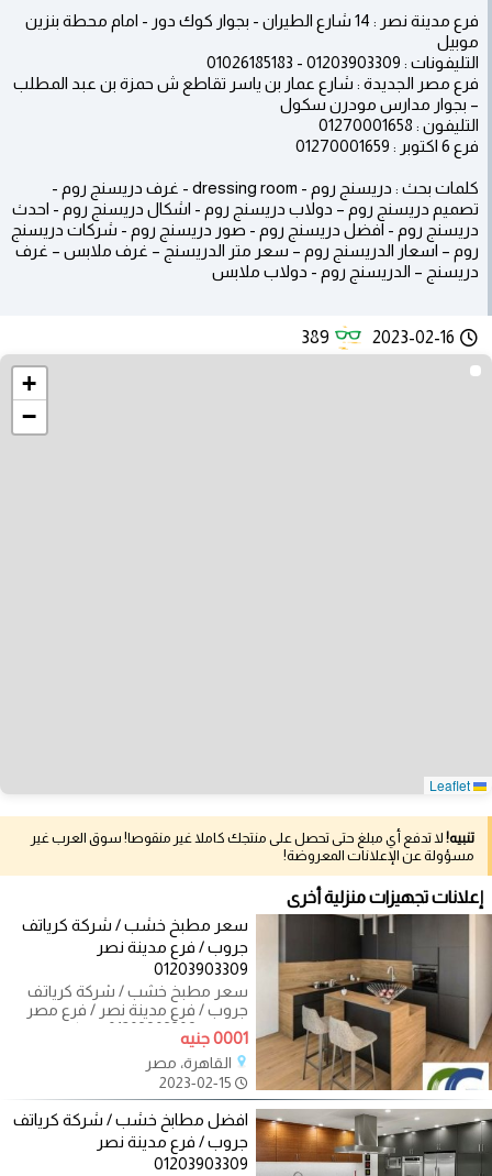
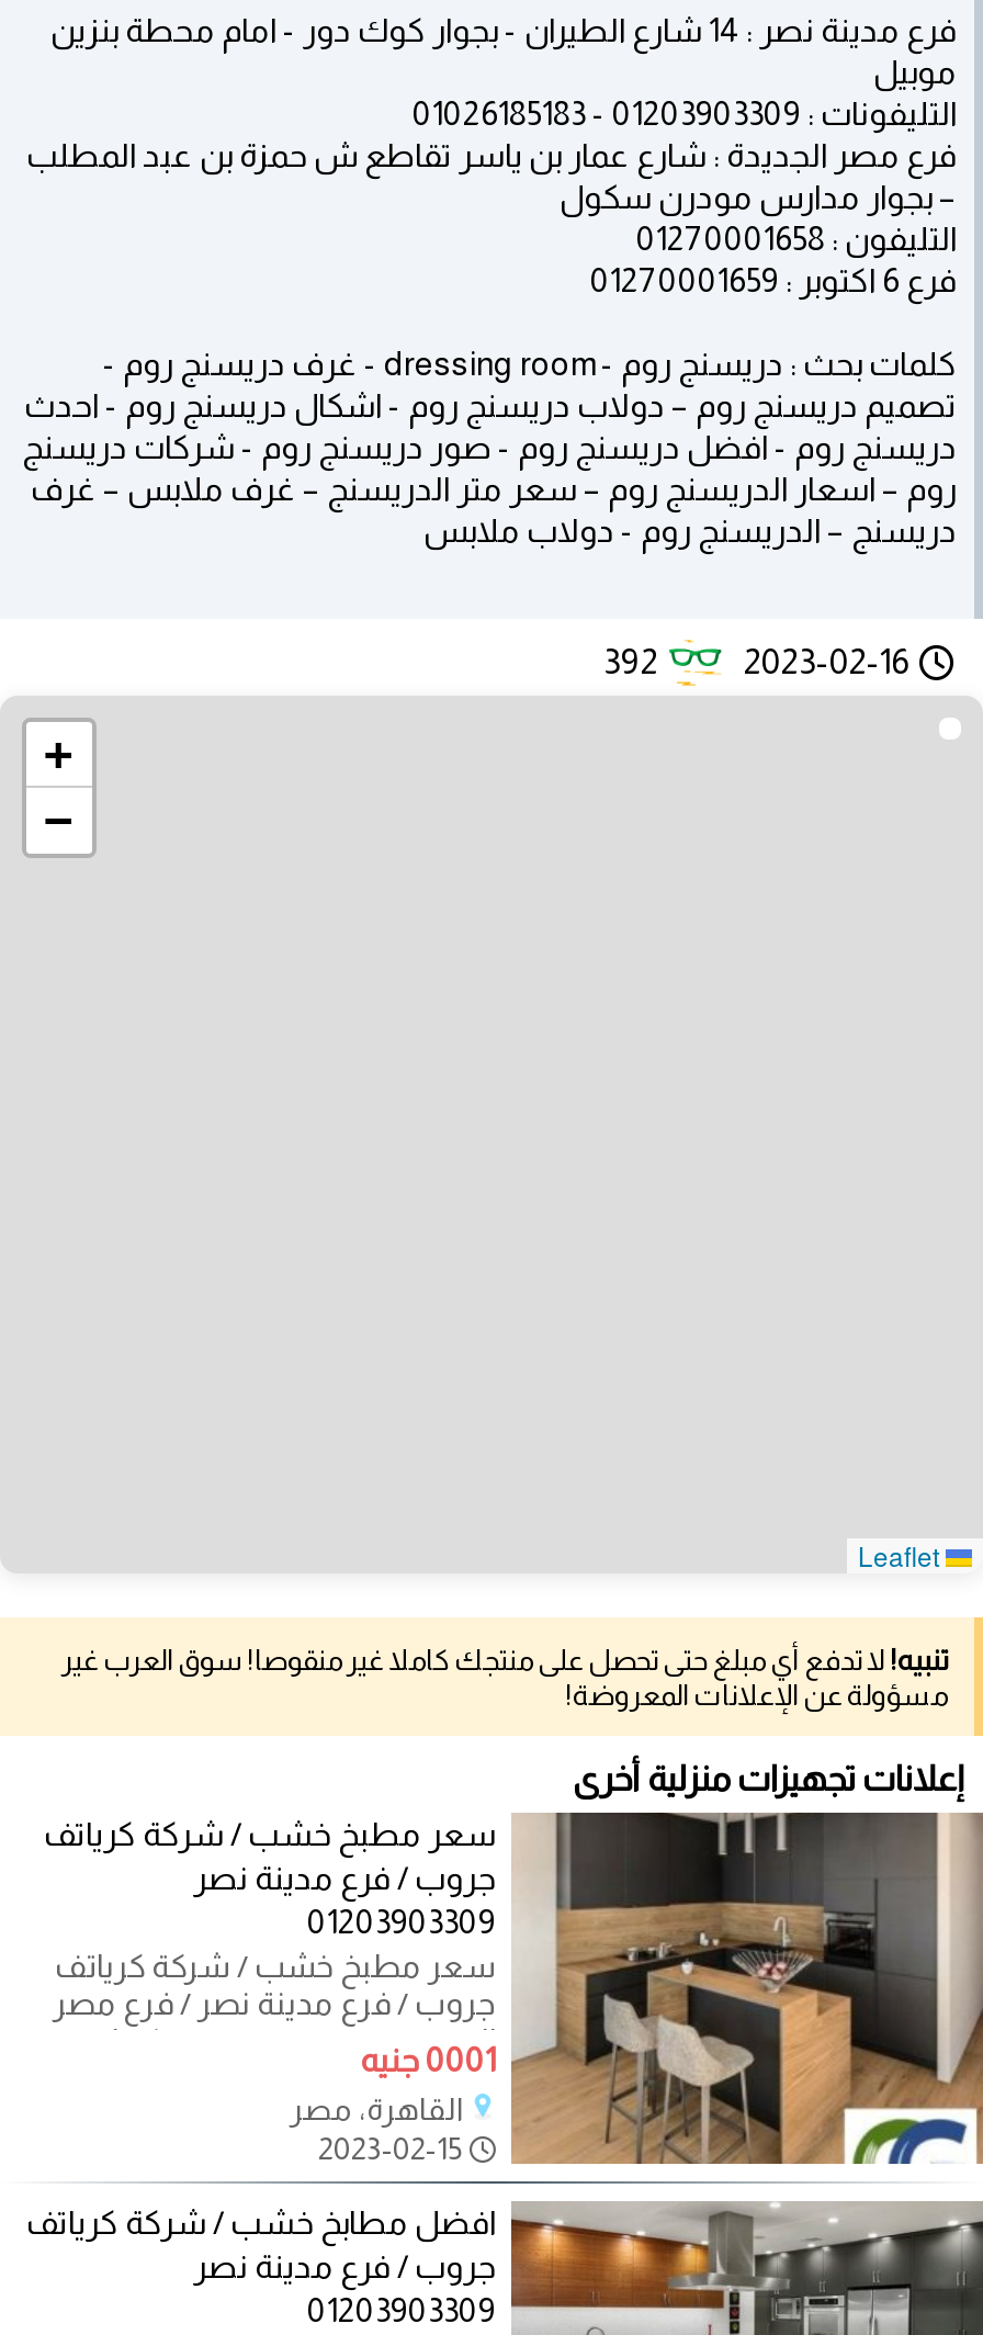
- 389
+ 392
